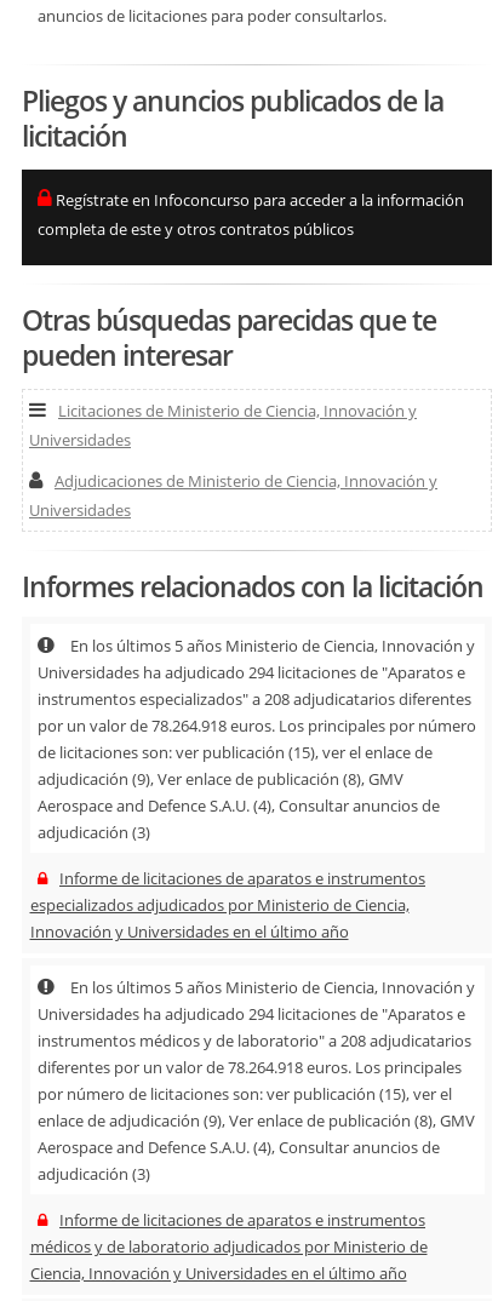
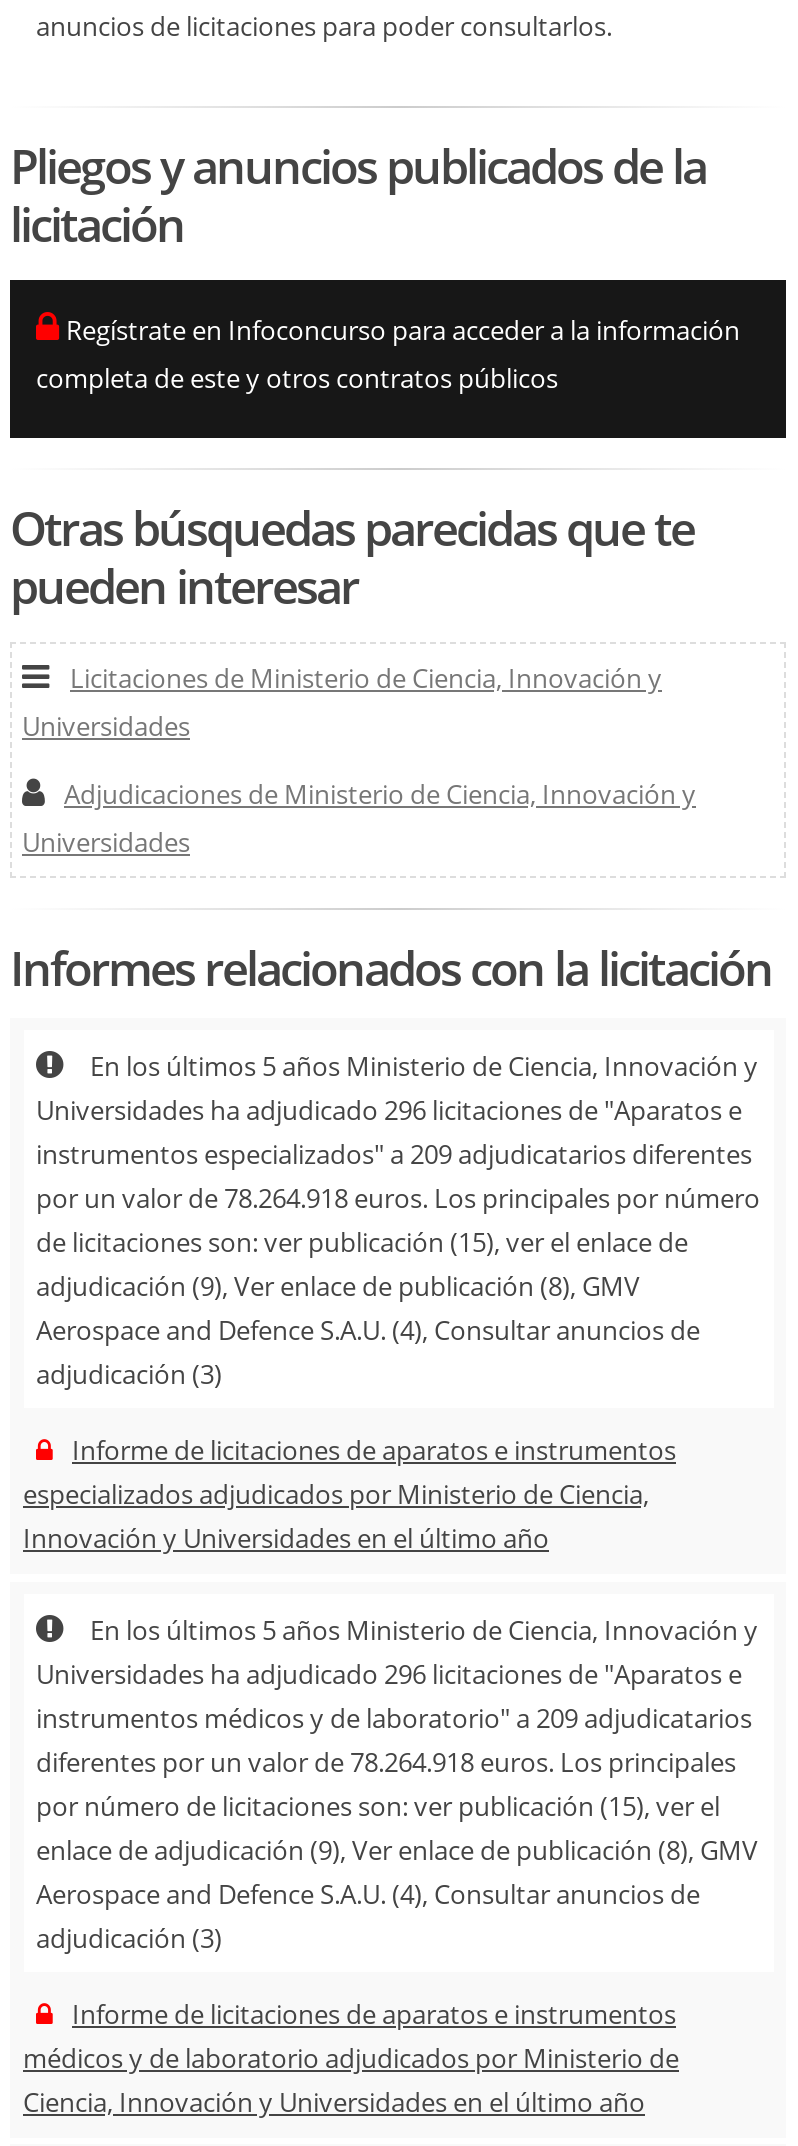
- Universidades ha adjudicado 294 licitaciones de "Aparatos e
+ Universidades ha adjudicado 296 licitaciones de "Aparatos e

- instrumentos especializados" a 208 adjudicatarios diferentes
+ instrumentos especializados" a 209 adjudicatarios diferentes

- Universidades ha adjudicado 294 licitaciones de "Aparatos e
+ Universidades ha adjudicado 296 licitaciones de "Aparatos e

- instrumentos médicos y de laboratorio" a 208 adjudicatarios
+ instrumentos médicos y de laboratorio" a 209 adjudicatarios
